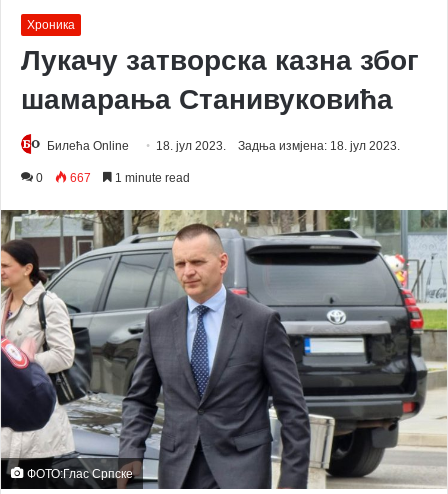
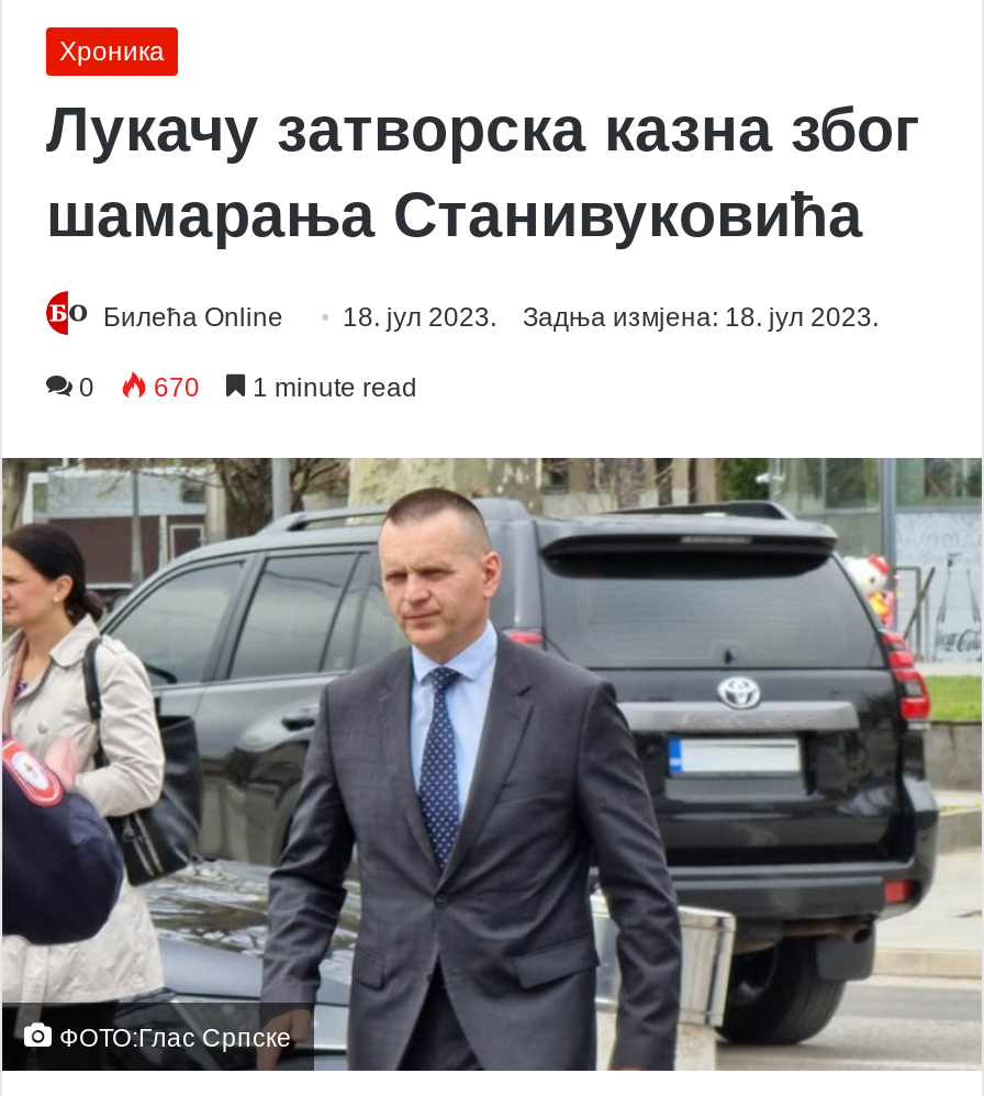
- 0 667 1 minute read
+ 0 670 1 minute read
